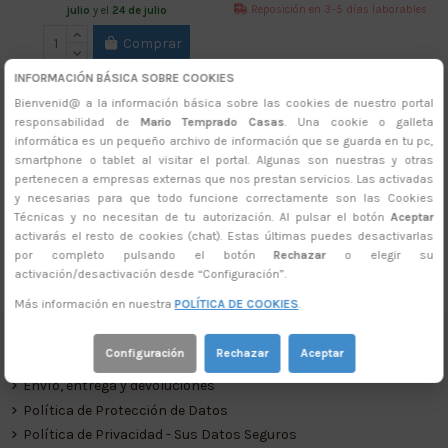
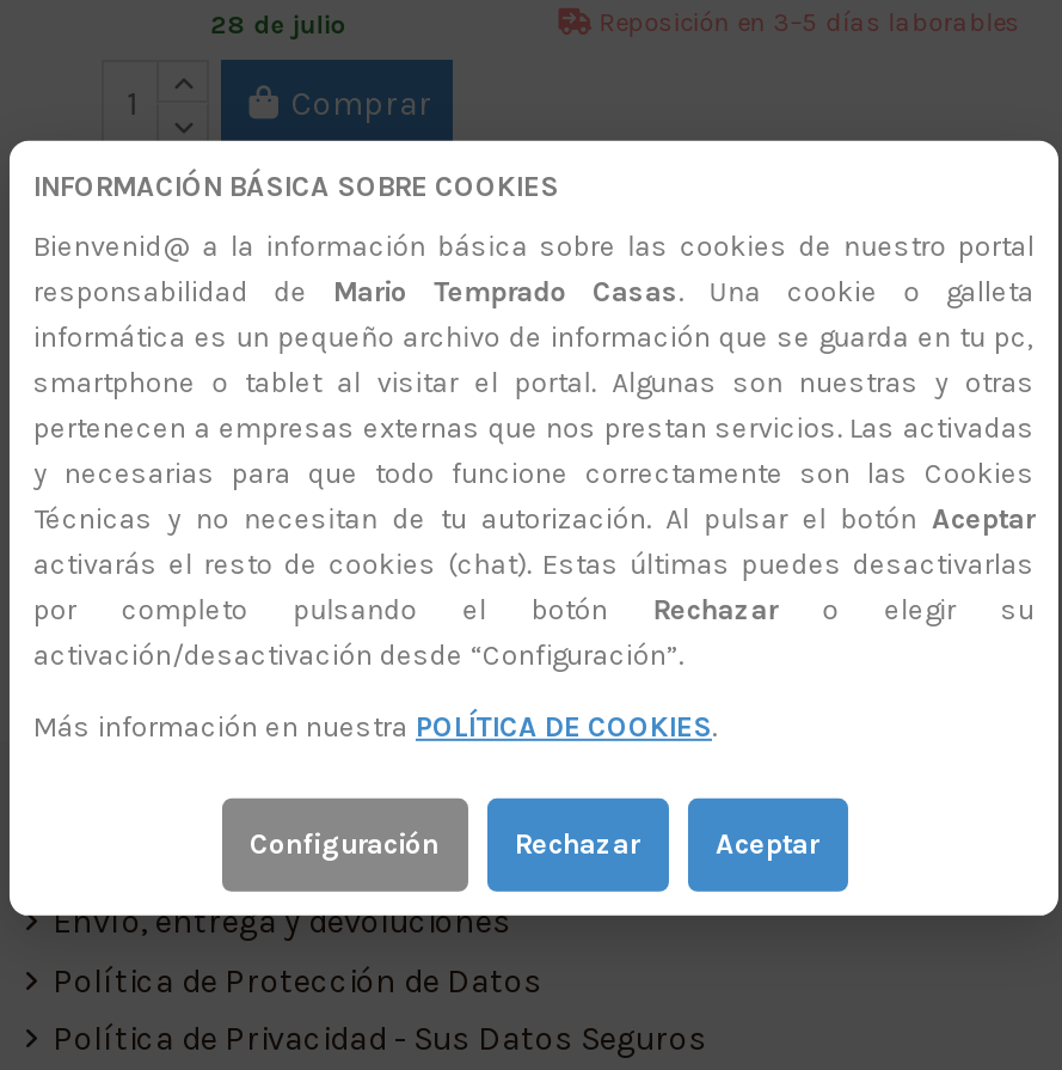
- julio y el 24 de julio
+ 28 de julio
